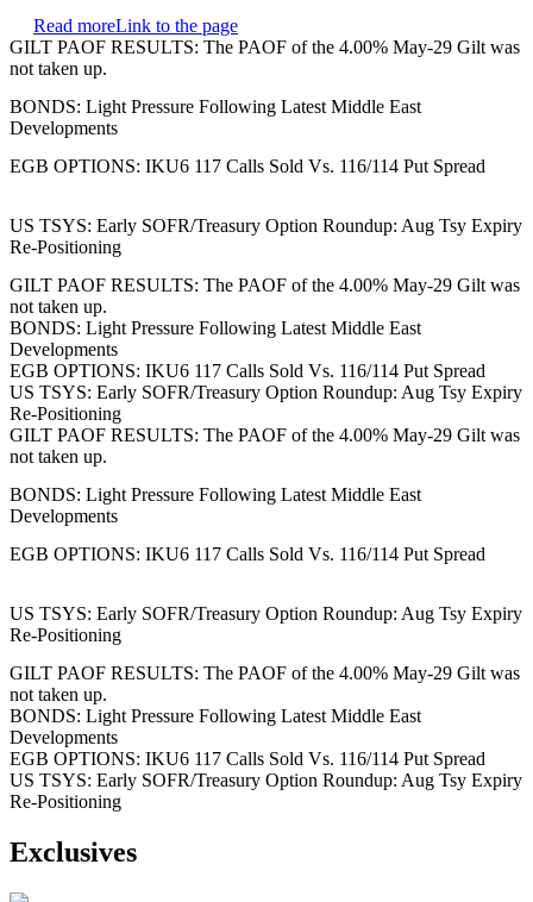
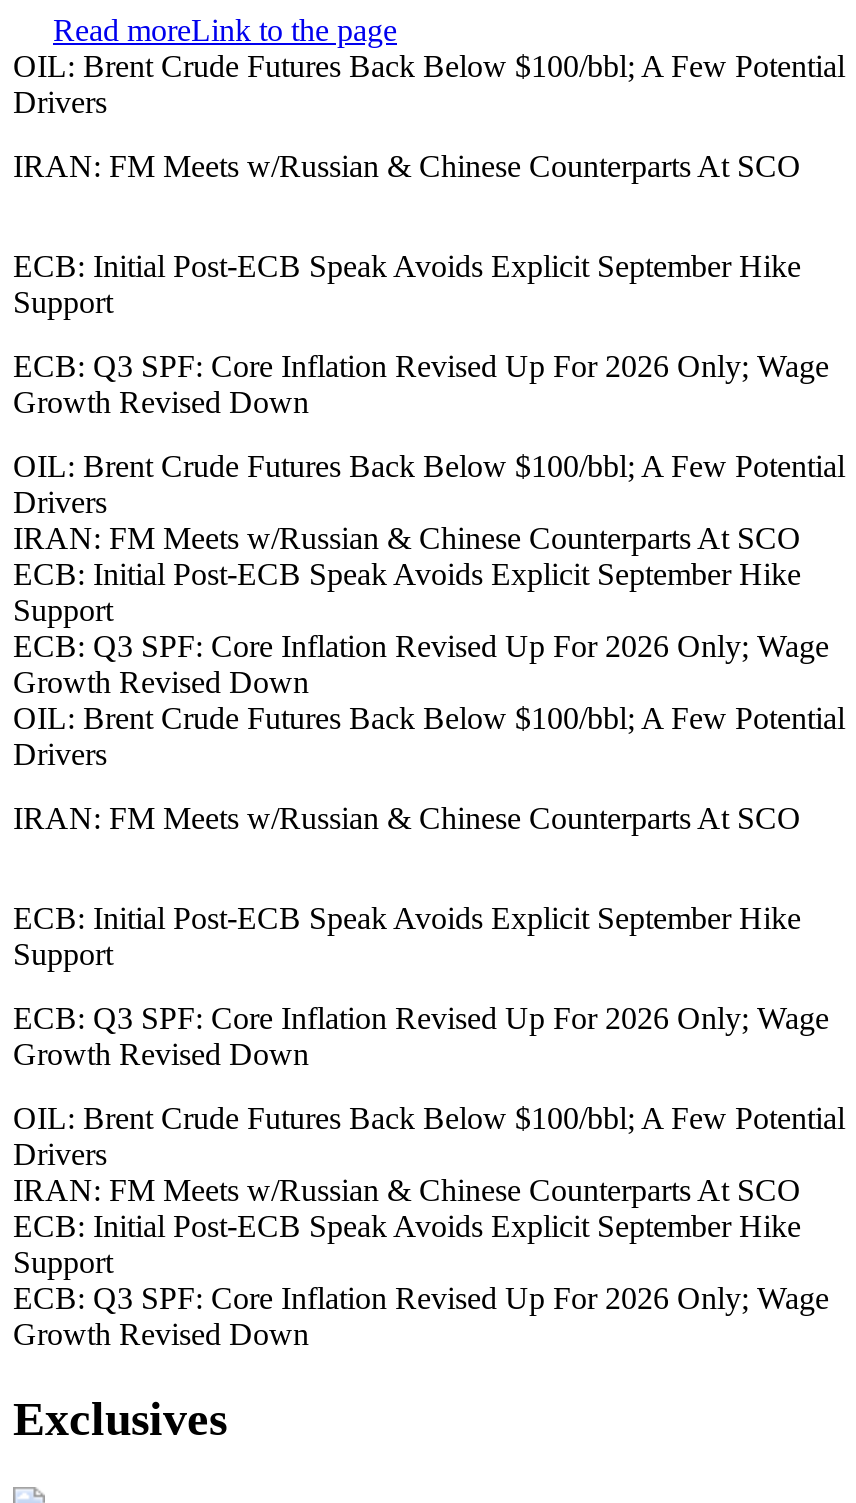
- GILT PAOF RESULTS: The PAOF of the 4.00% May-29 Gilt was
- not taken up.
+ OIL: Brent Crude Futures Back Below $100/bbl; A Few Potential
+ Drivers

- BONDS: Light Pressure Following Latest Middle East
- Developments
+ IRAN: FM Meets w/Russian & Chinese Counterparts At SCO

- EGB OPTIONS: IKU6 117 Calls Sold Vs. 116/114 Put Spread
+ ECB: Initial Post-ECB Speak Avoids Explicit September Hike
+ Support

- US TSYS: Early SOFR/Treasury Option Roundup: Aug Tsy Expiry
- Re-Positioning
+ ECB: Q3 SPF: Core Inflation Revised Up For 2026 Only; Wage
+ Growth Revised Down

- GILT PAOF RESULTS: The PAOF of the 4.00% May-29 Gilt was
- not taken up.
- BONDS: Light Pressure Following Latest Middle East
- Developments
- EGB OPTIONS: IKU6 117 Calls Sold Vs. 116/114 Put Spread
- US TSYS: Early SOFR/Treasury Option Roundup: Aug Tsy Expiry
- Re-Positioning
- GILT PAOF RESULTS: The PAOF of the 4.00% May-29 Gilt was
- not taken up.
+ OIL: Brent Crude Futures Back Below $100/bbl; A Few Potential
+ Drivers
+ IRAN: FM Meets w/Russian & Chinese Counterparts At SCO
+ ECB: Initial Post-ECB Speak Avoids Explicit September Hike
+ Support
+ ECB: Q3 SPF: Core Inflation Revised Up For 2026 Only; Wage
+ Growth Revised Down
+ OIL: Brent Crude Futures Back Below $100/bbl; A Few Potential
+ Drivers

- BONDS: Light Pressure Following Latest Middle East
- Developments
+ IRAN: FM Meets w/Russian & Chinese Counterparts At SCO

- EGB OPTIONS: IKU6 117 Calls Sold Vs. 116/114 Put Spread
+ ECB: Initial Post-ECB Speak Avoids Explicit September Hike
+ Support

- US TSYS: Early SOFR/Treasury Option Roundup: Aug Tsy Expiry
- Re-Positioning
+ ECB: Q3 SPF: Core Inflation Revised Up For 2026 Only; Wage
+ Growth Revised Down

- GILT PAOF RESULTS: The PAOF of the 4.00% May-29 Gilt was
- not taken up.
- BONDS: Light Pressure Following Latest Middle East
- Developments
- EGB OPTIONS: IKU6 117 Calls Sold Vs. 116/114 Put Spread
- US TSYS: Early SOFR/Treasury Option Roundup: Aug Tsy Expiry
- Re-Positioning
+ OIL: Brent Crude Futures Back Below $100/bbl; A Few Potential
+ Drivers
+ IRAN: FM Meets w/Russian & Chinese Counterparts At SCO
+ ECB: Initial Post-ECB Speak Avoids Explicit September Hike
+ Support
+ ECB: Q3 SPF: Core Inflation Revised Up For 2026 Only; Wage
+ Growth Revised Down
